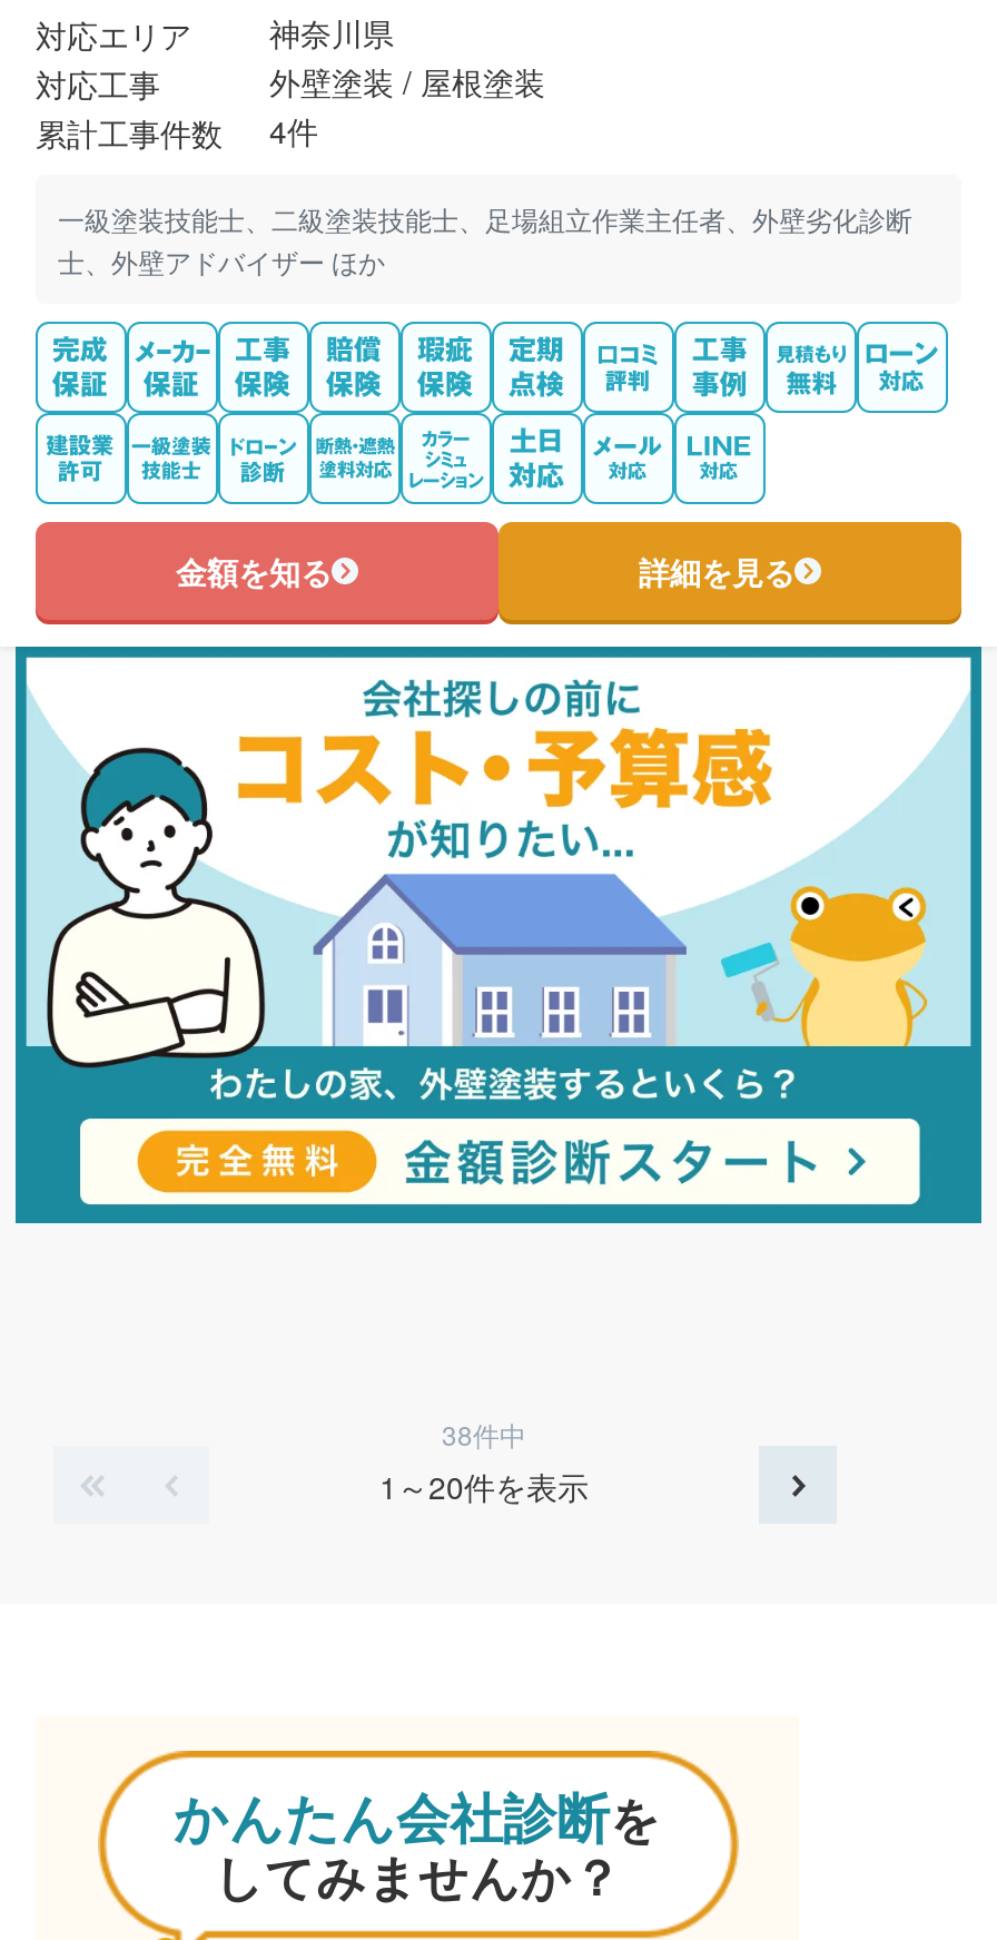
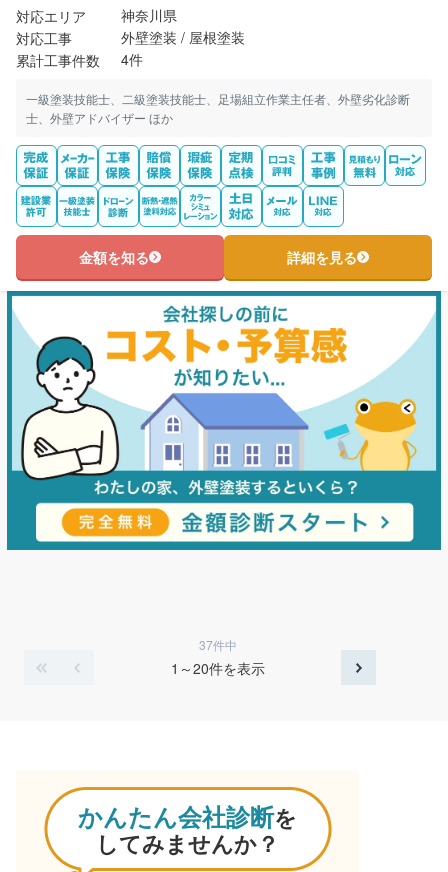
- 38件中
+ 37件中
